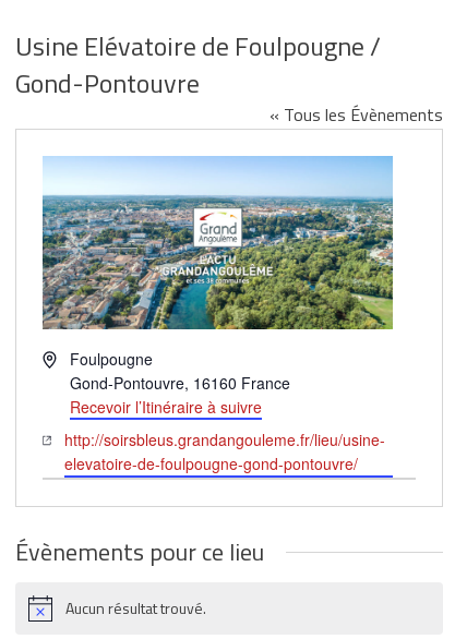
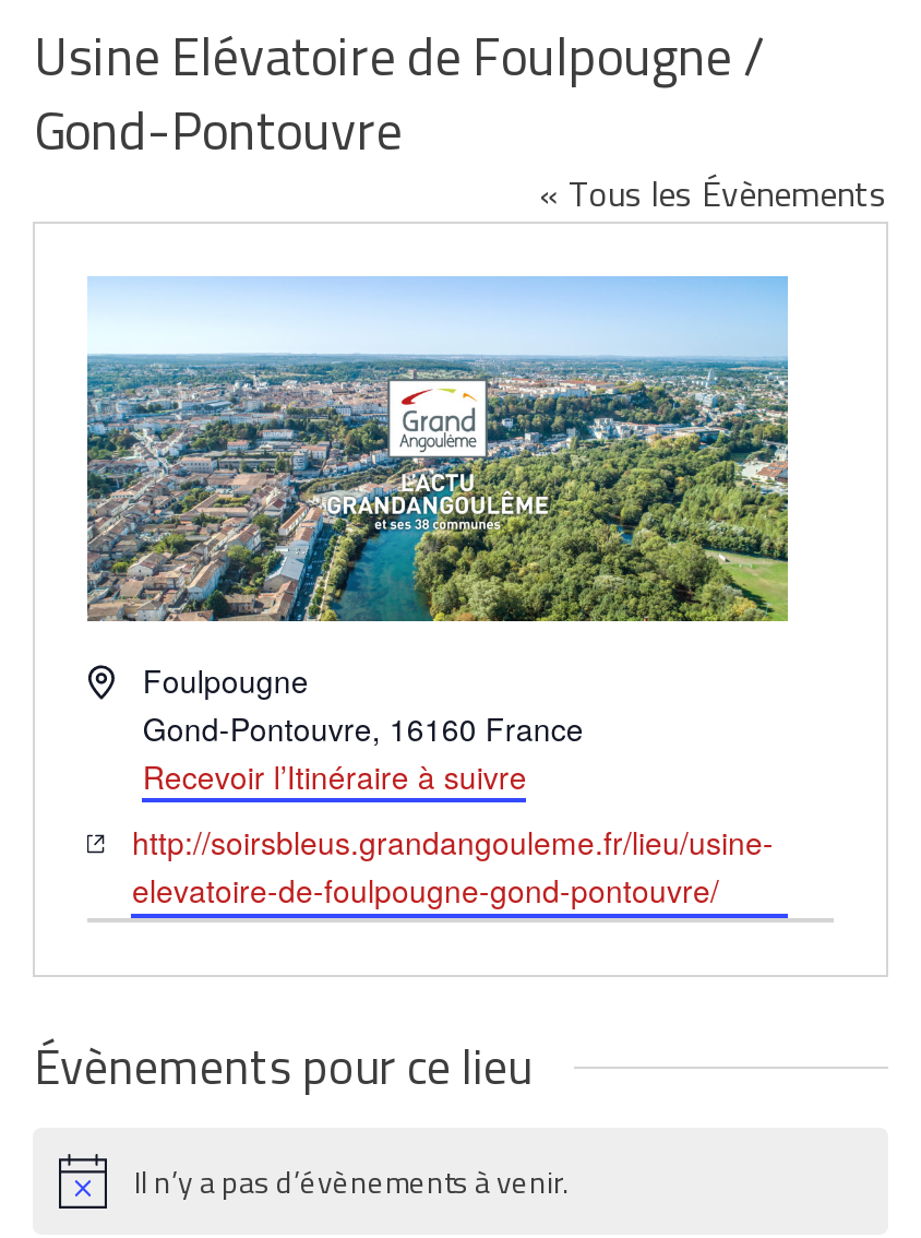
- Aucun résultat trouvé.
+ Il n’y a pas d’évènements à venir.
